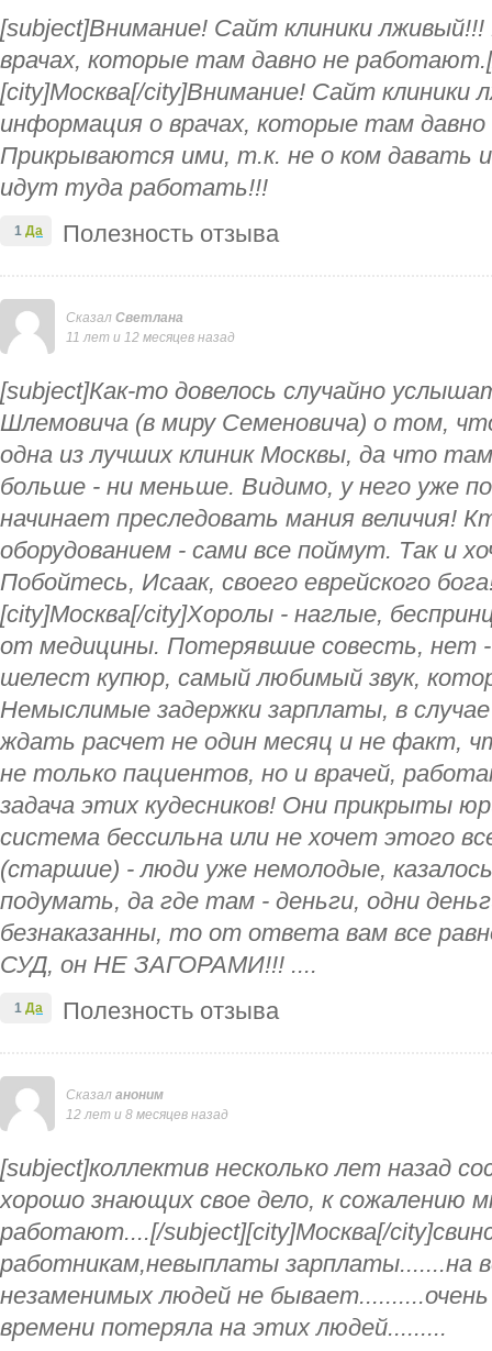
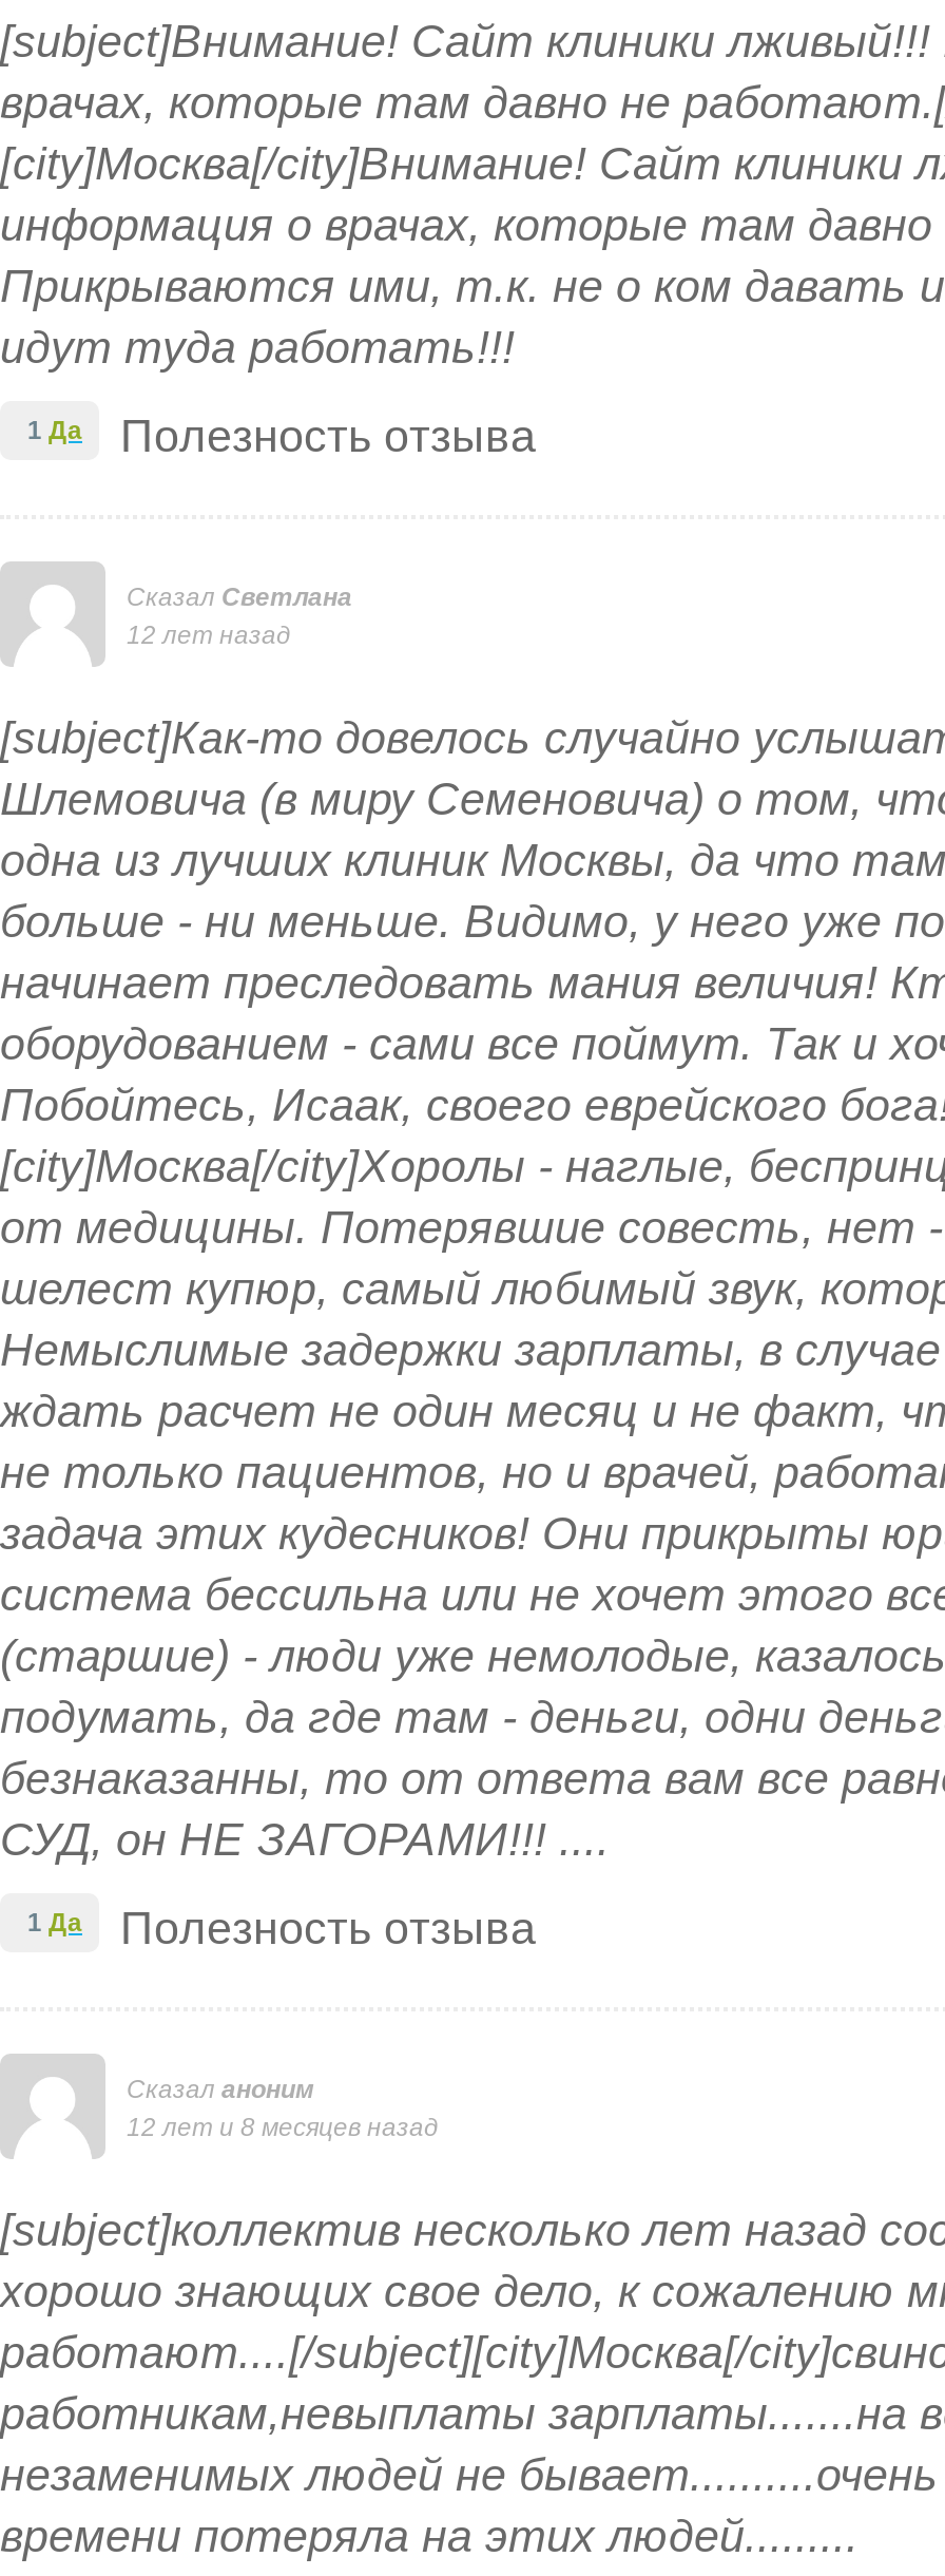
- 11 лет и 12 месяцев назад
+ 12 лет назад
